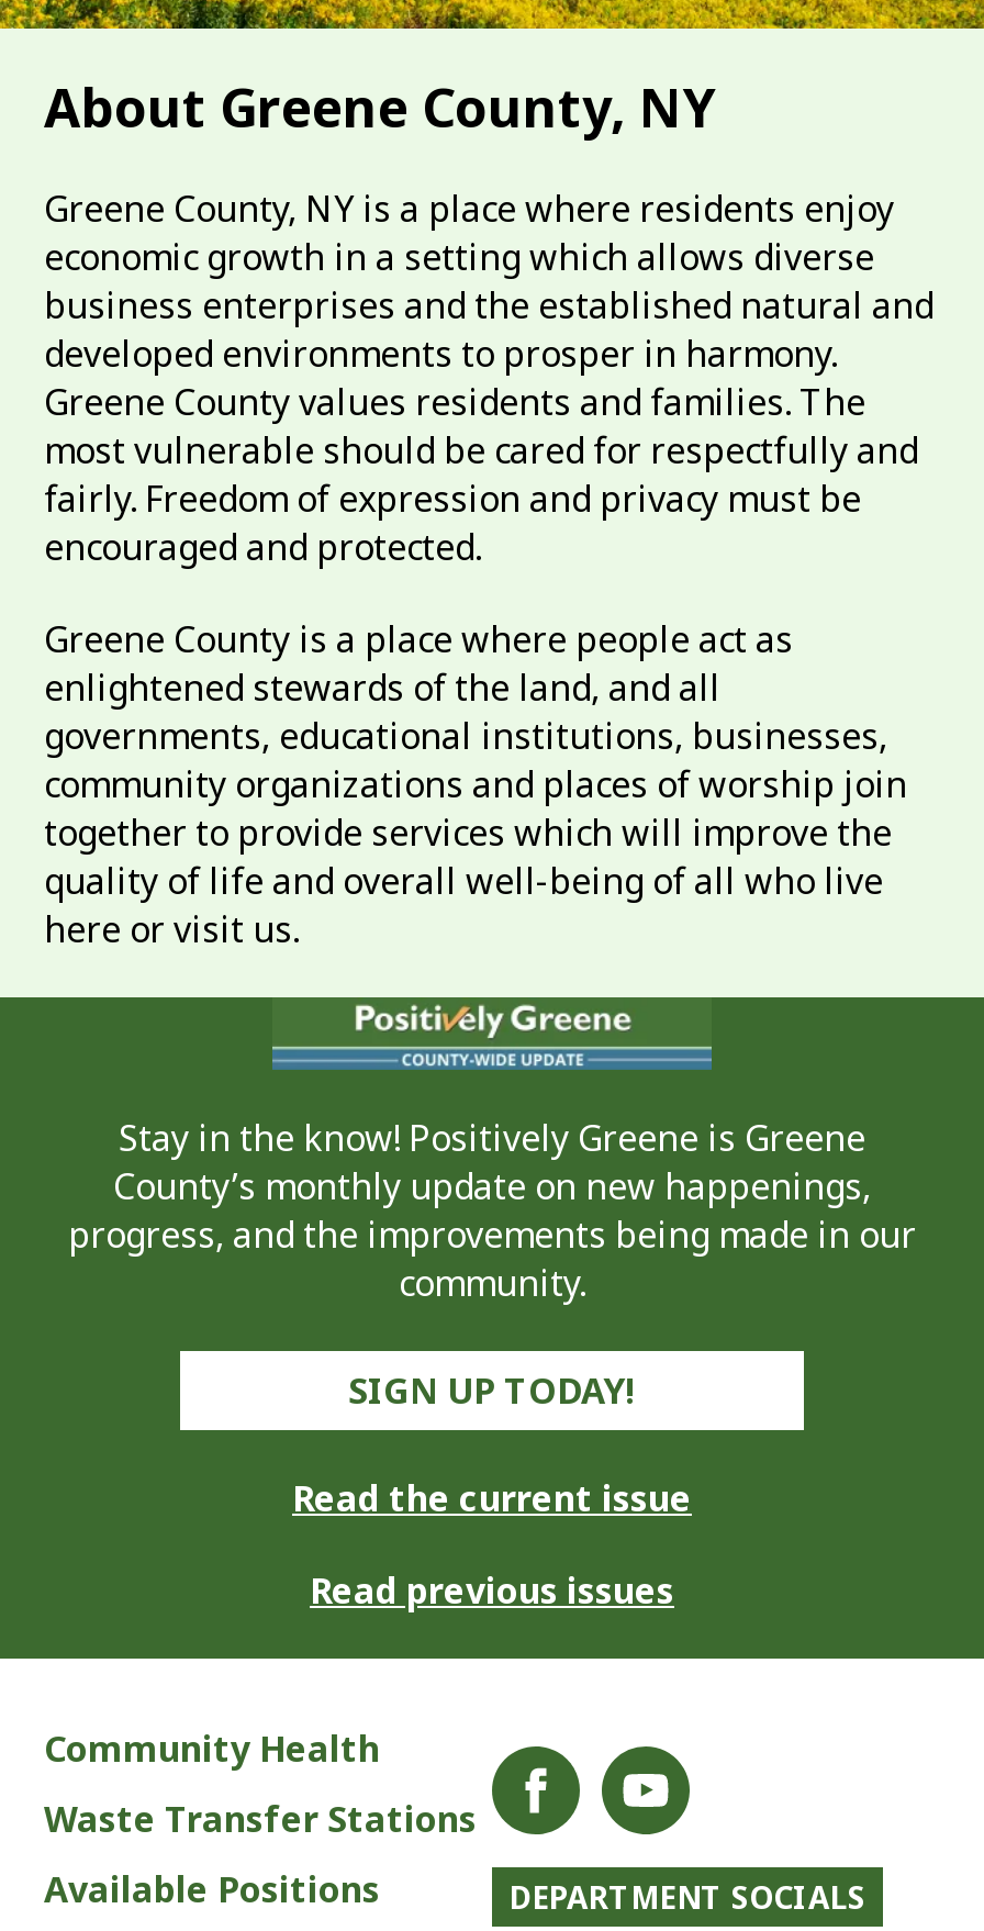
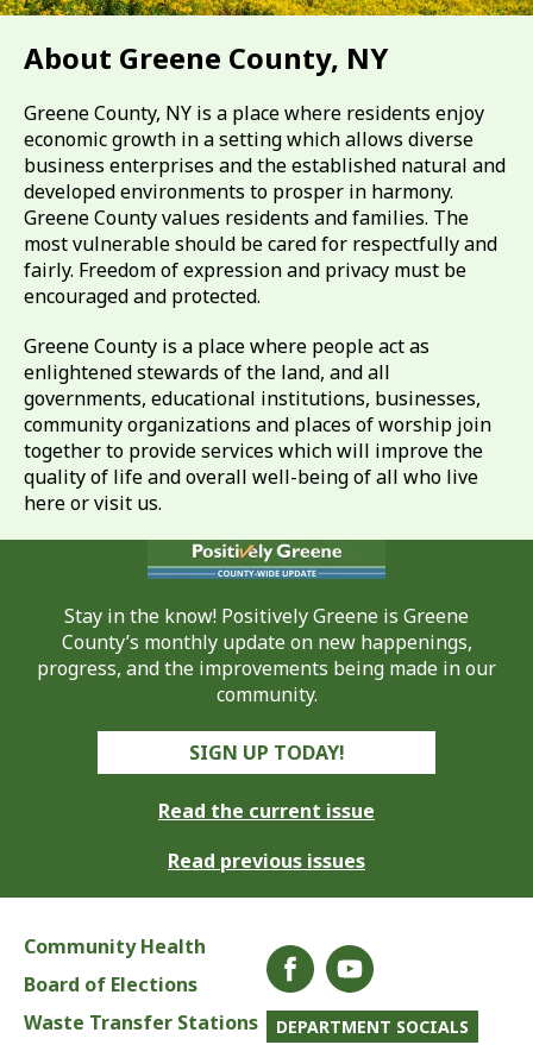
+ Board of Elections

moved down: Waste Transfer Stations

- Available Positions
